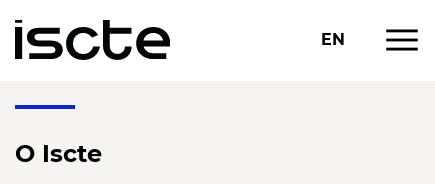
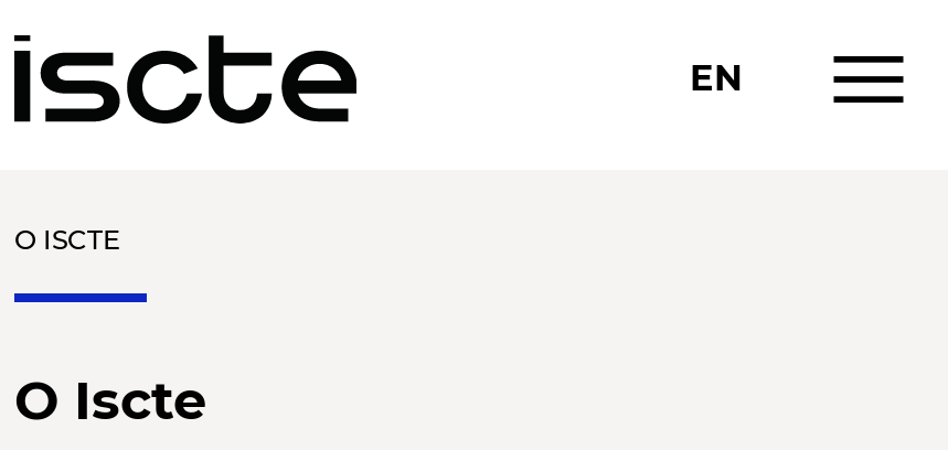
+ O ISCTE
